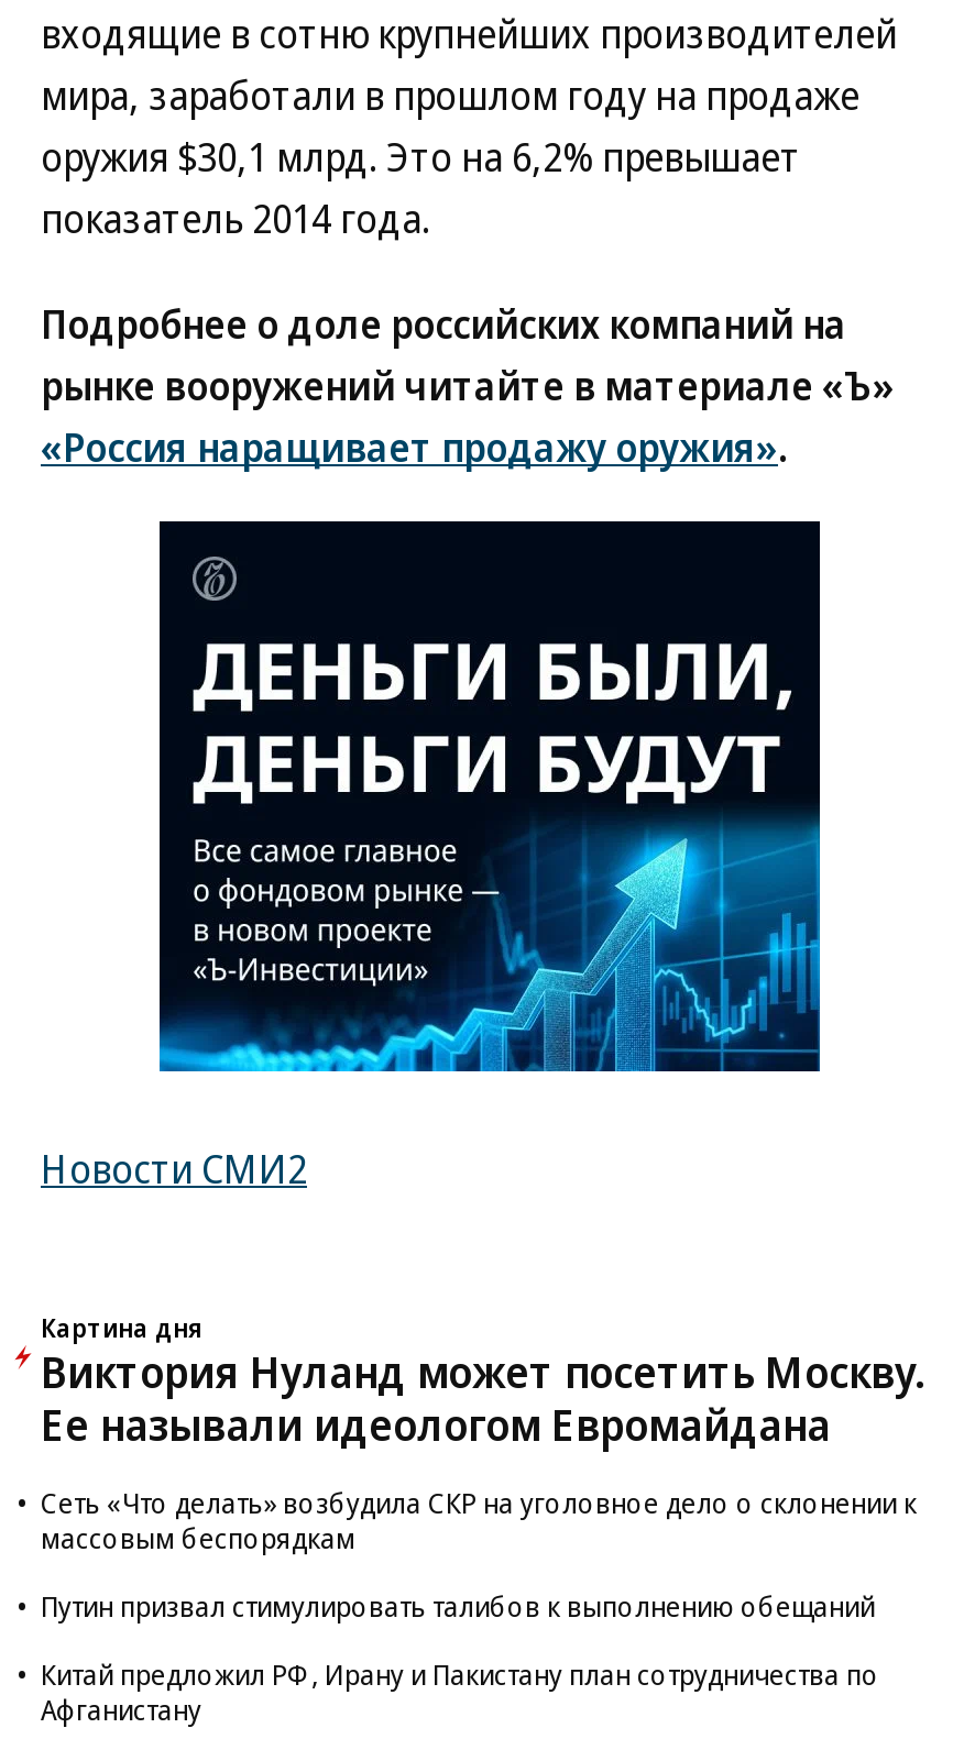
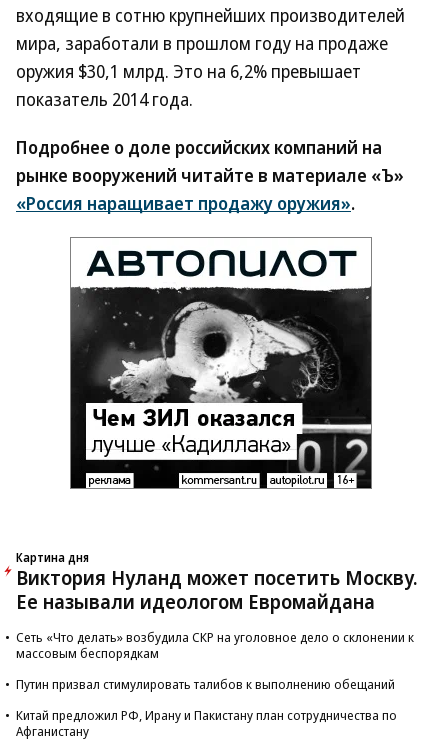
- [image]
+ [image]

- Новости СМИ2
